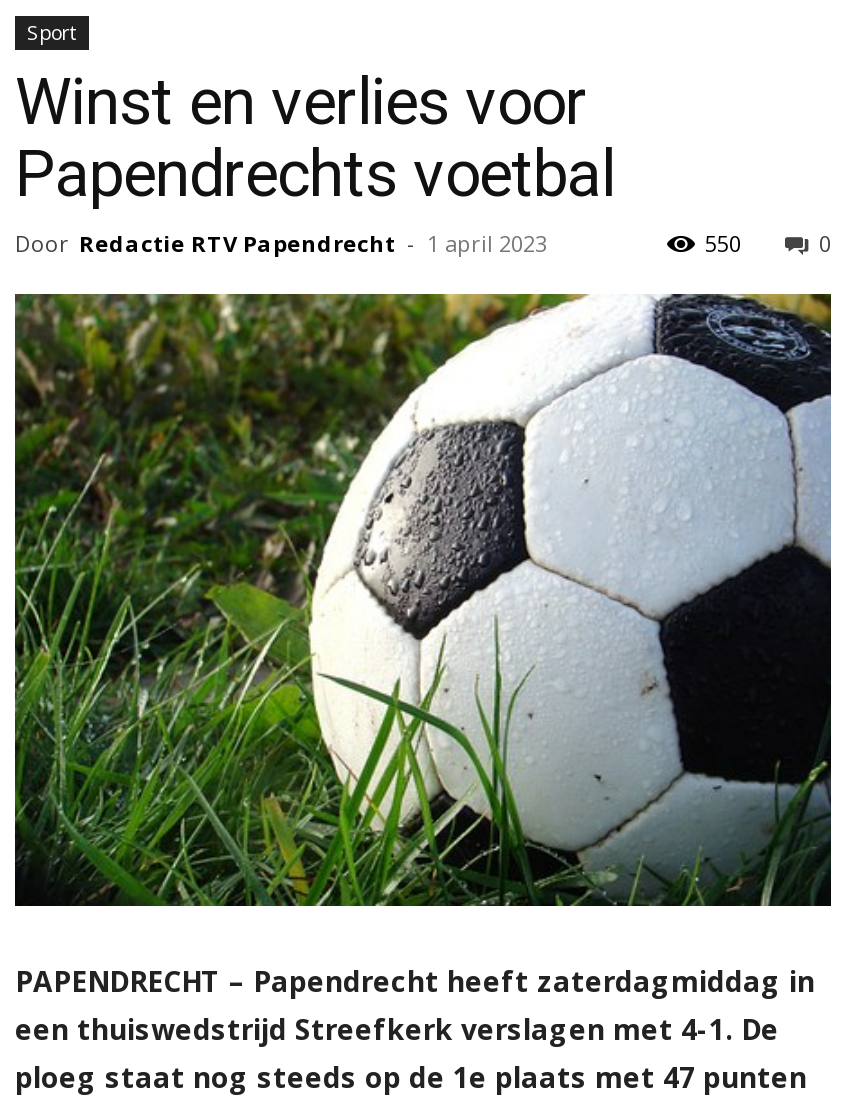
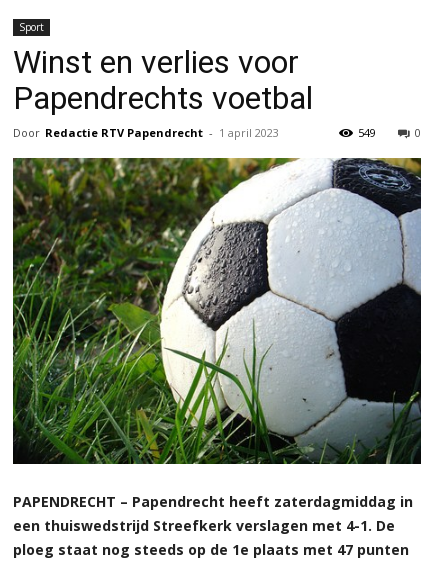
- 550
+ 549
